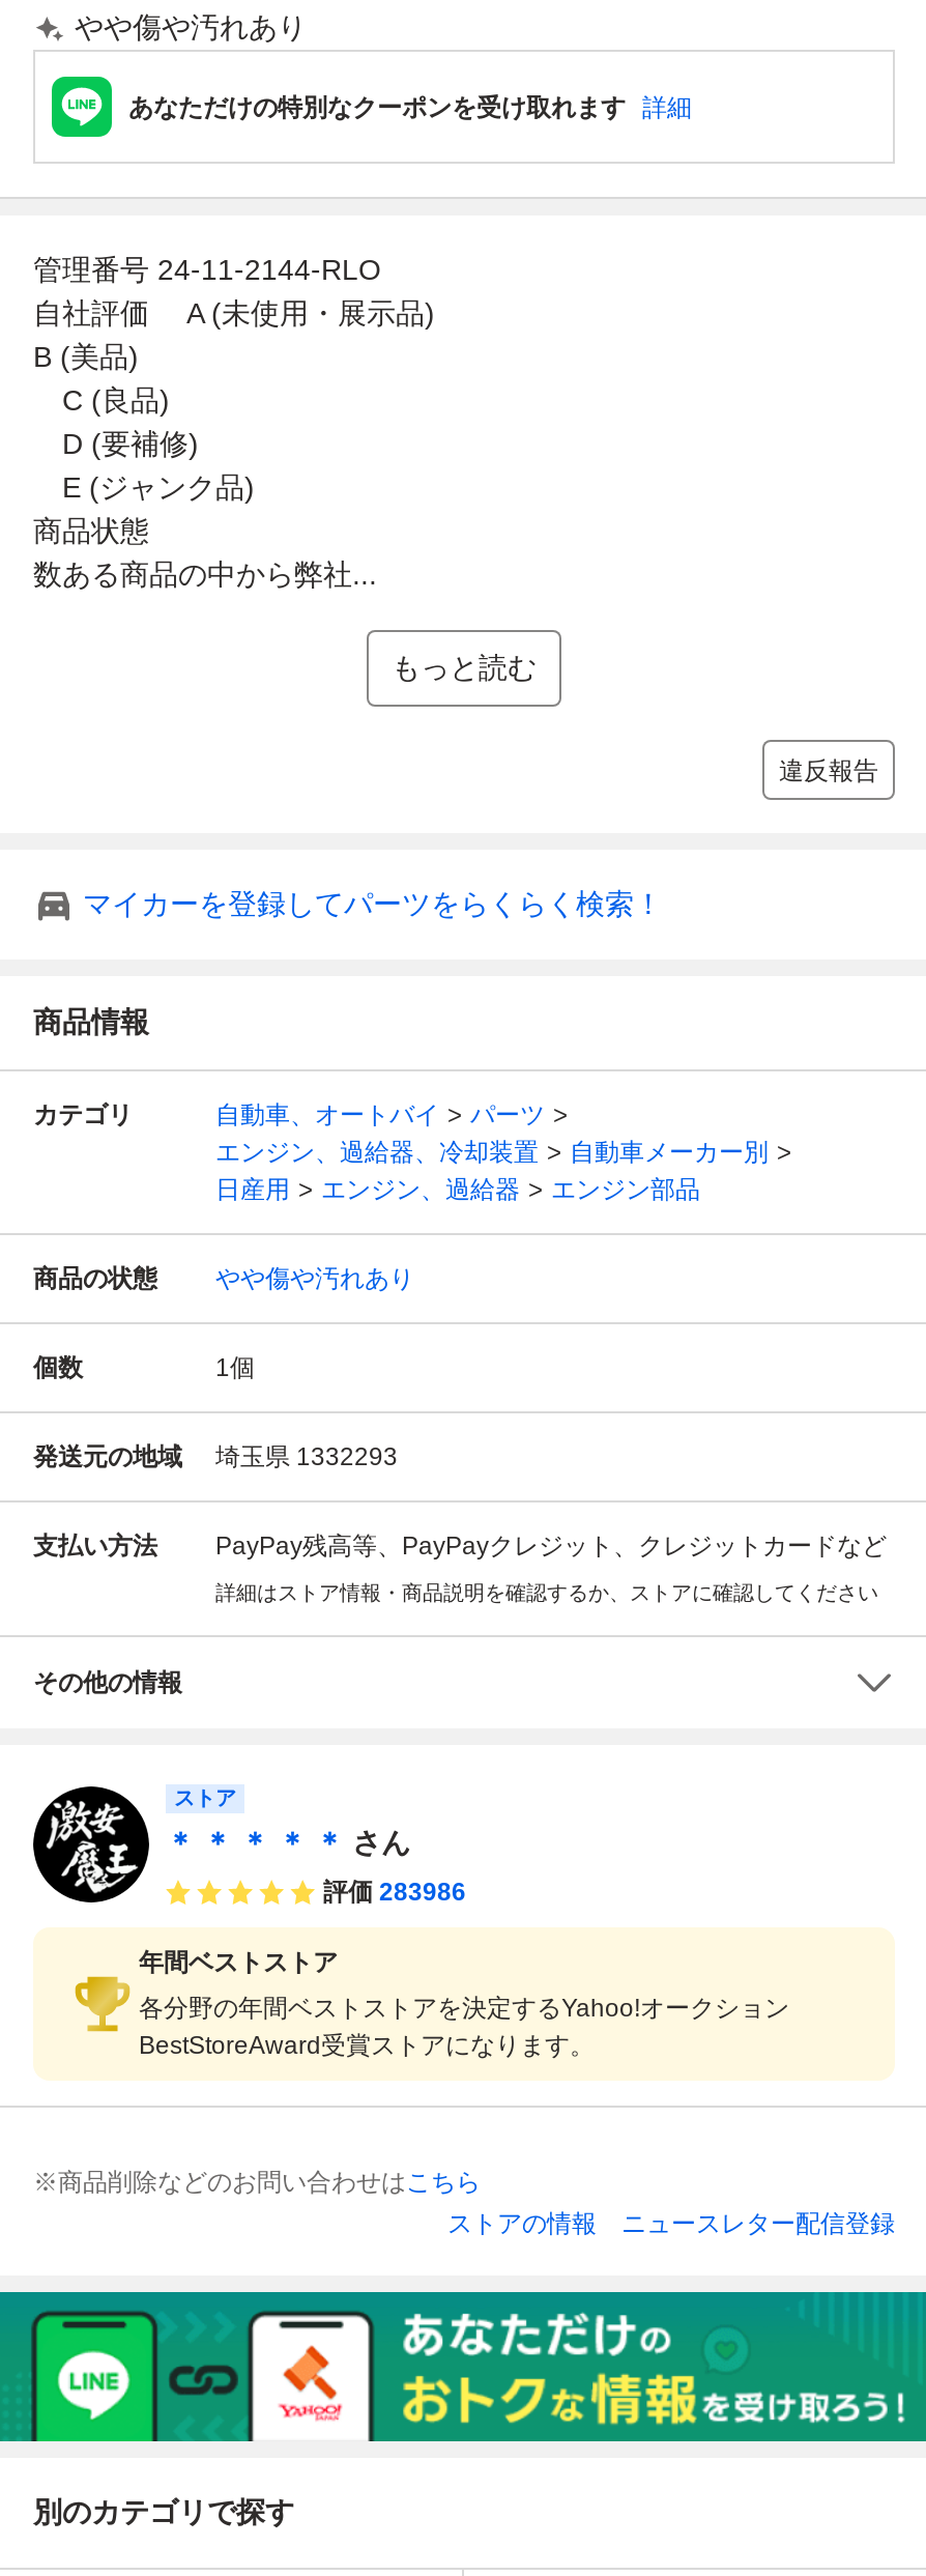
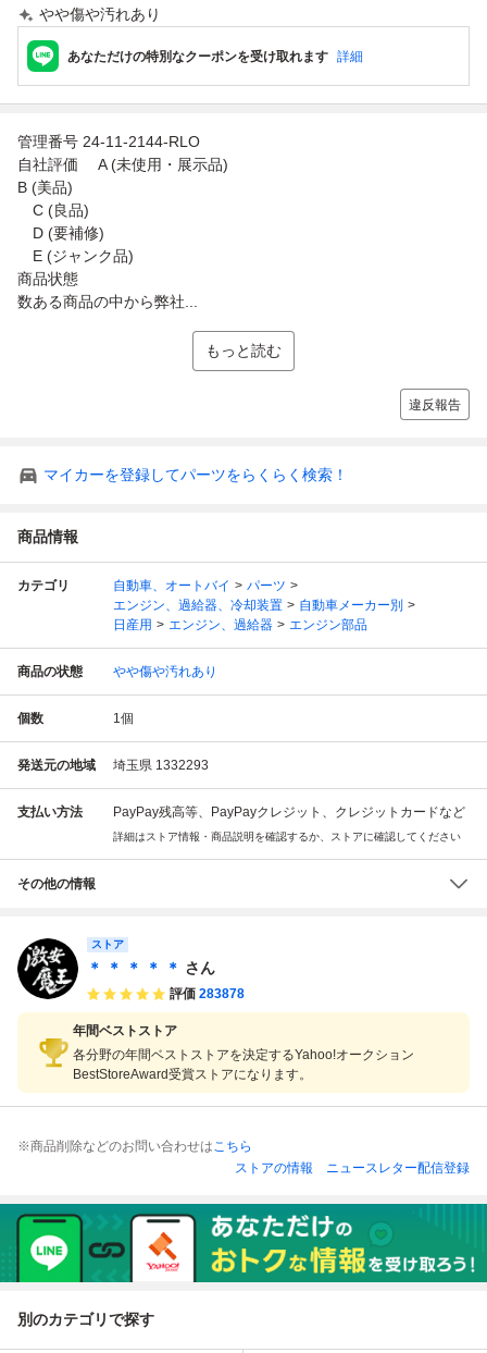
- 評価 283986
+ 評価 283878
